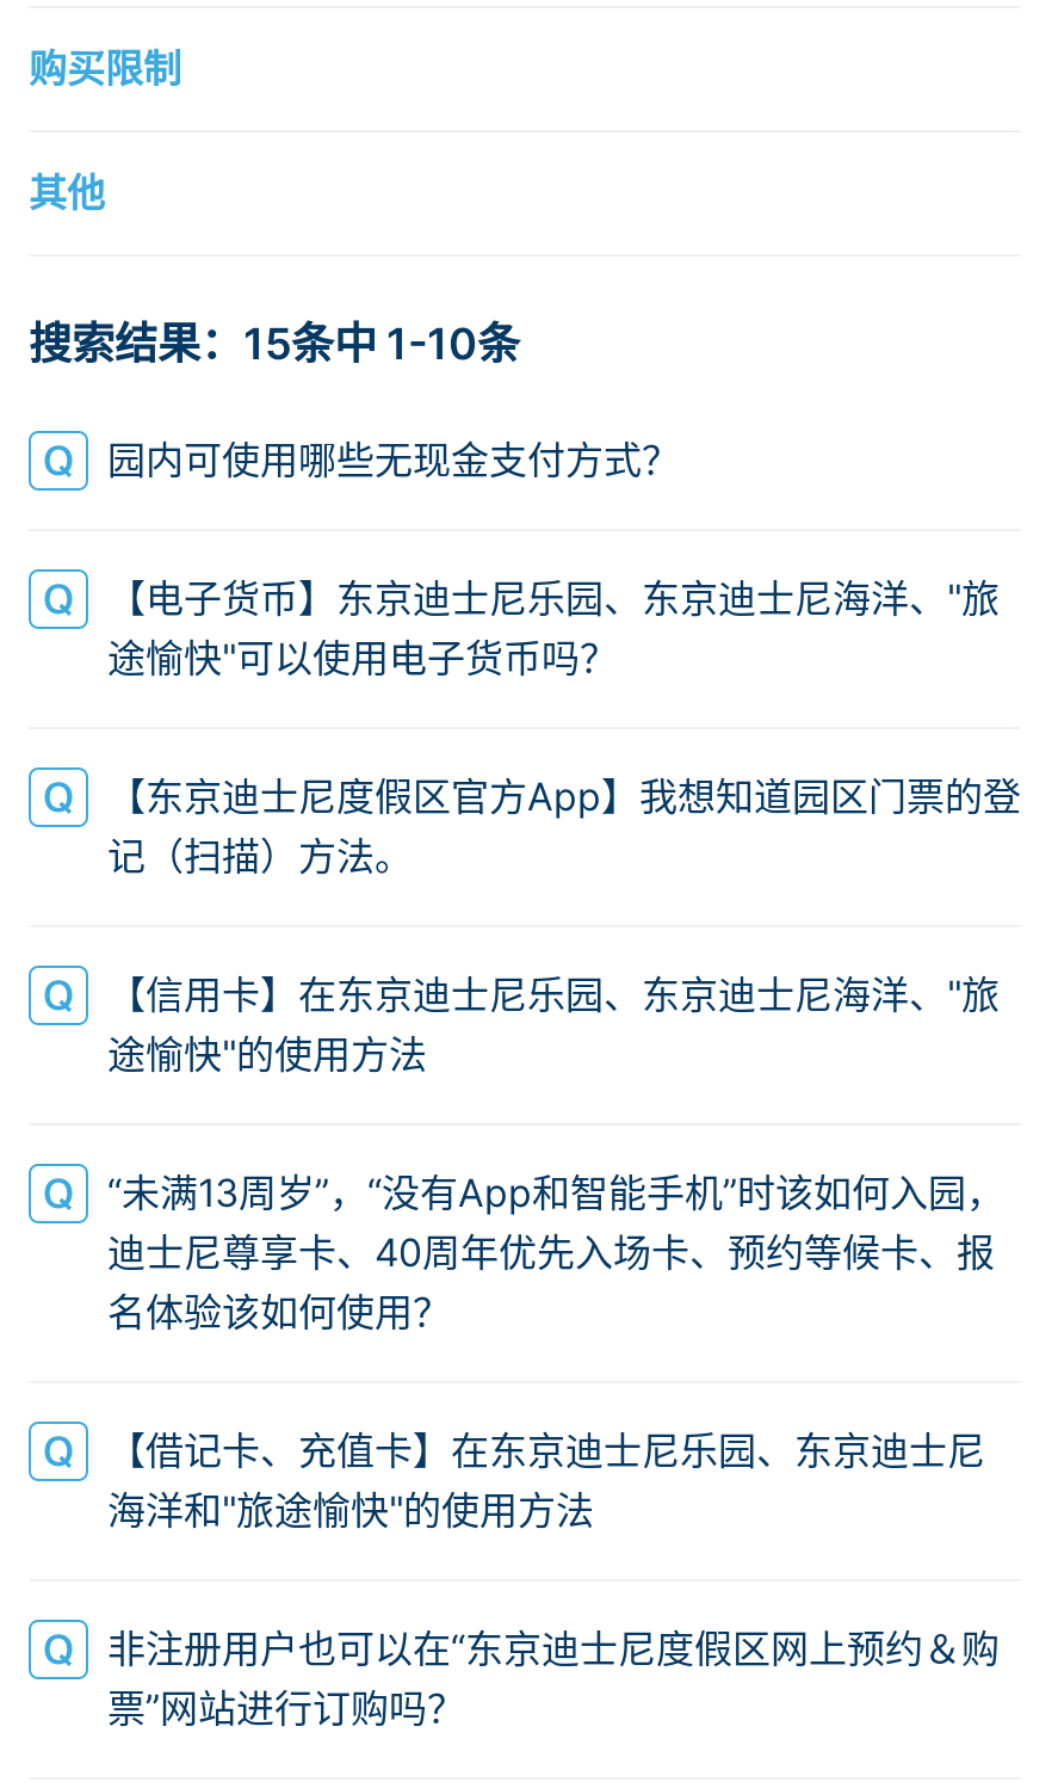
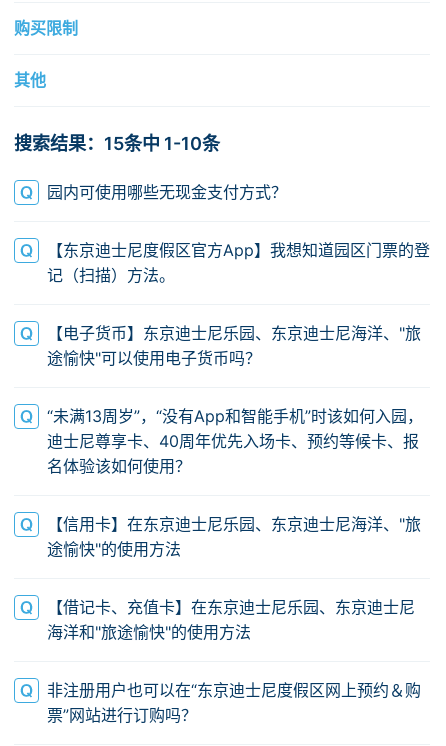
moved down: 【电子货币】东京迪士尼乐园、东京迪士尼海洋、"旅 | 途愉快"可以使用电子货币吗？

moved up: 【东京迪士尼度假区官方App】我想知道园区门票的登 | 记（扫描）方法。

moved down: 【信用卡】在东京迪士尼乐园、东京迪士尼海洋、"旅 | 途愉快"的使用方法

moved up: “未满13周岁”，“没有App和智能手机”时该如何入园， | 迪士尼尊享卡、40周年优先入场卡、预约等候卡、报 | 名体验该如何使用？
